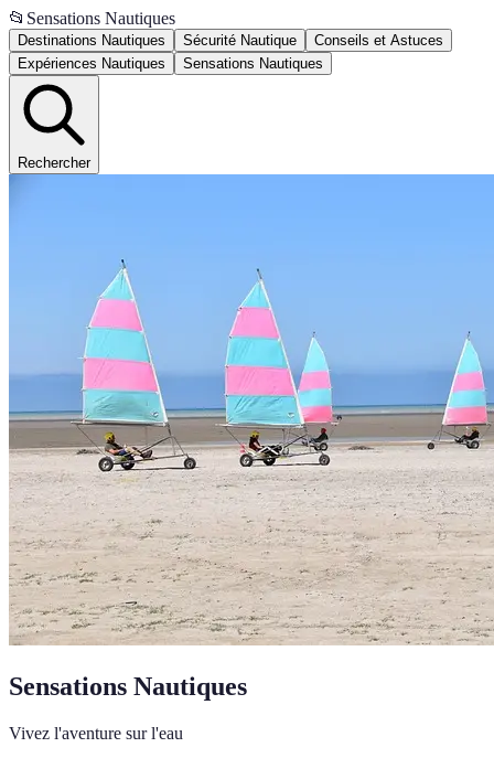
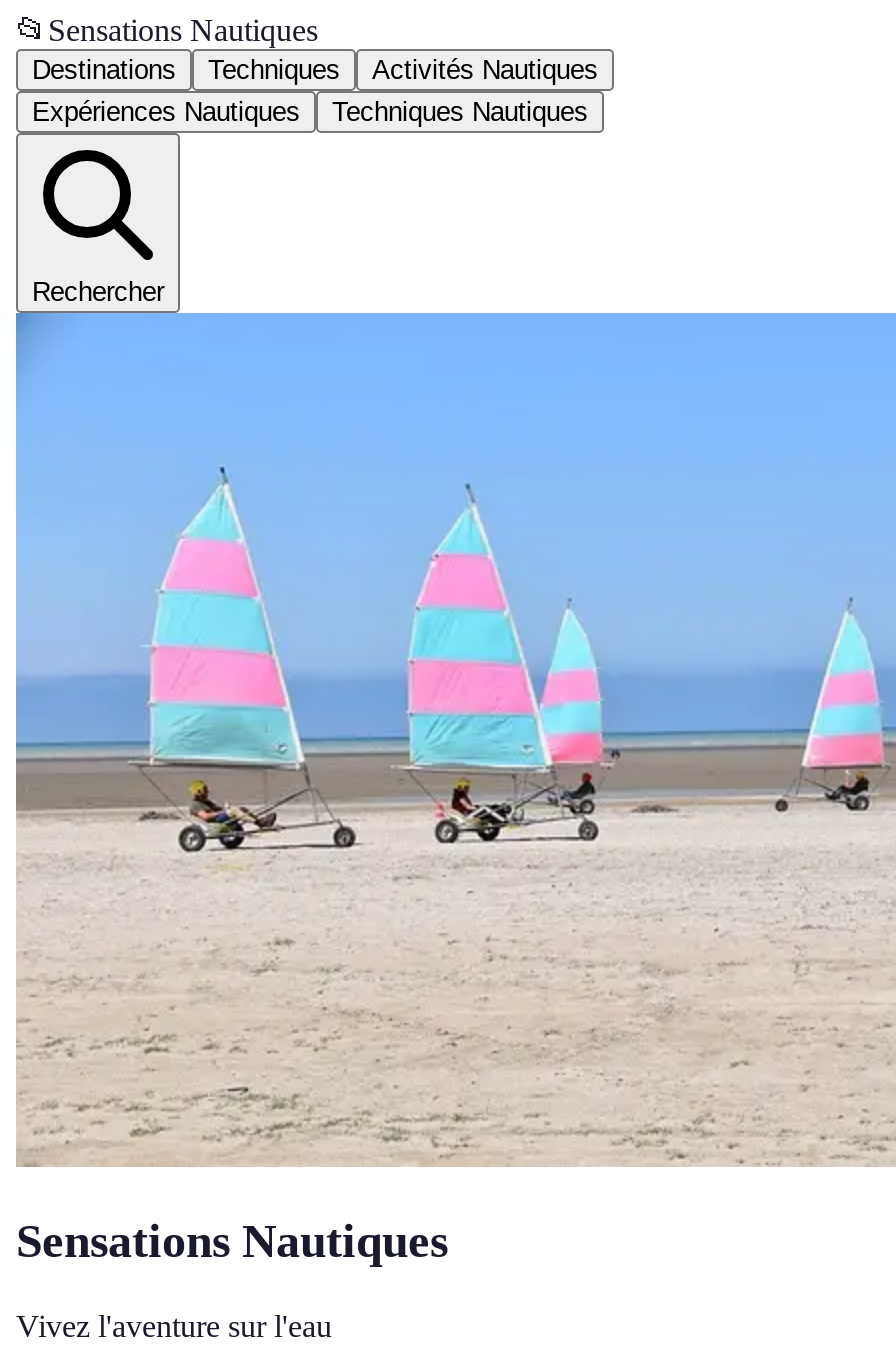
- Destinations Nautiques
- Sécurité Nautique
- Conseils et Astuces
+ Destinations
+ Techniques
+ Activités Nautiques

- Sensations Nautiques
+ Techniques Nautiques
